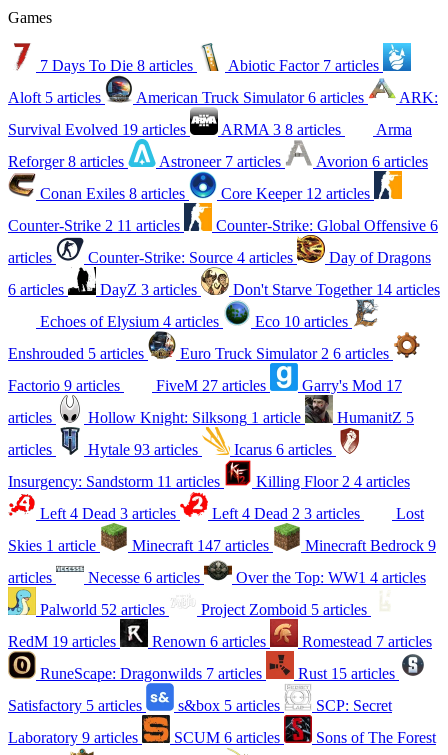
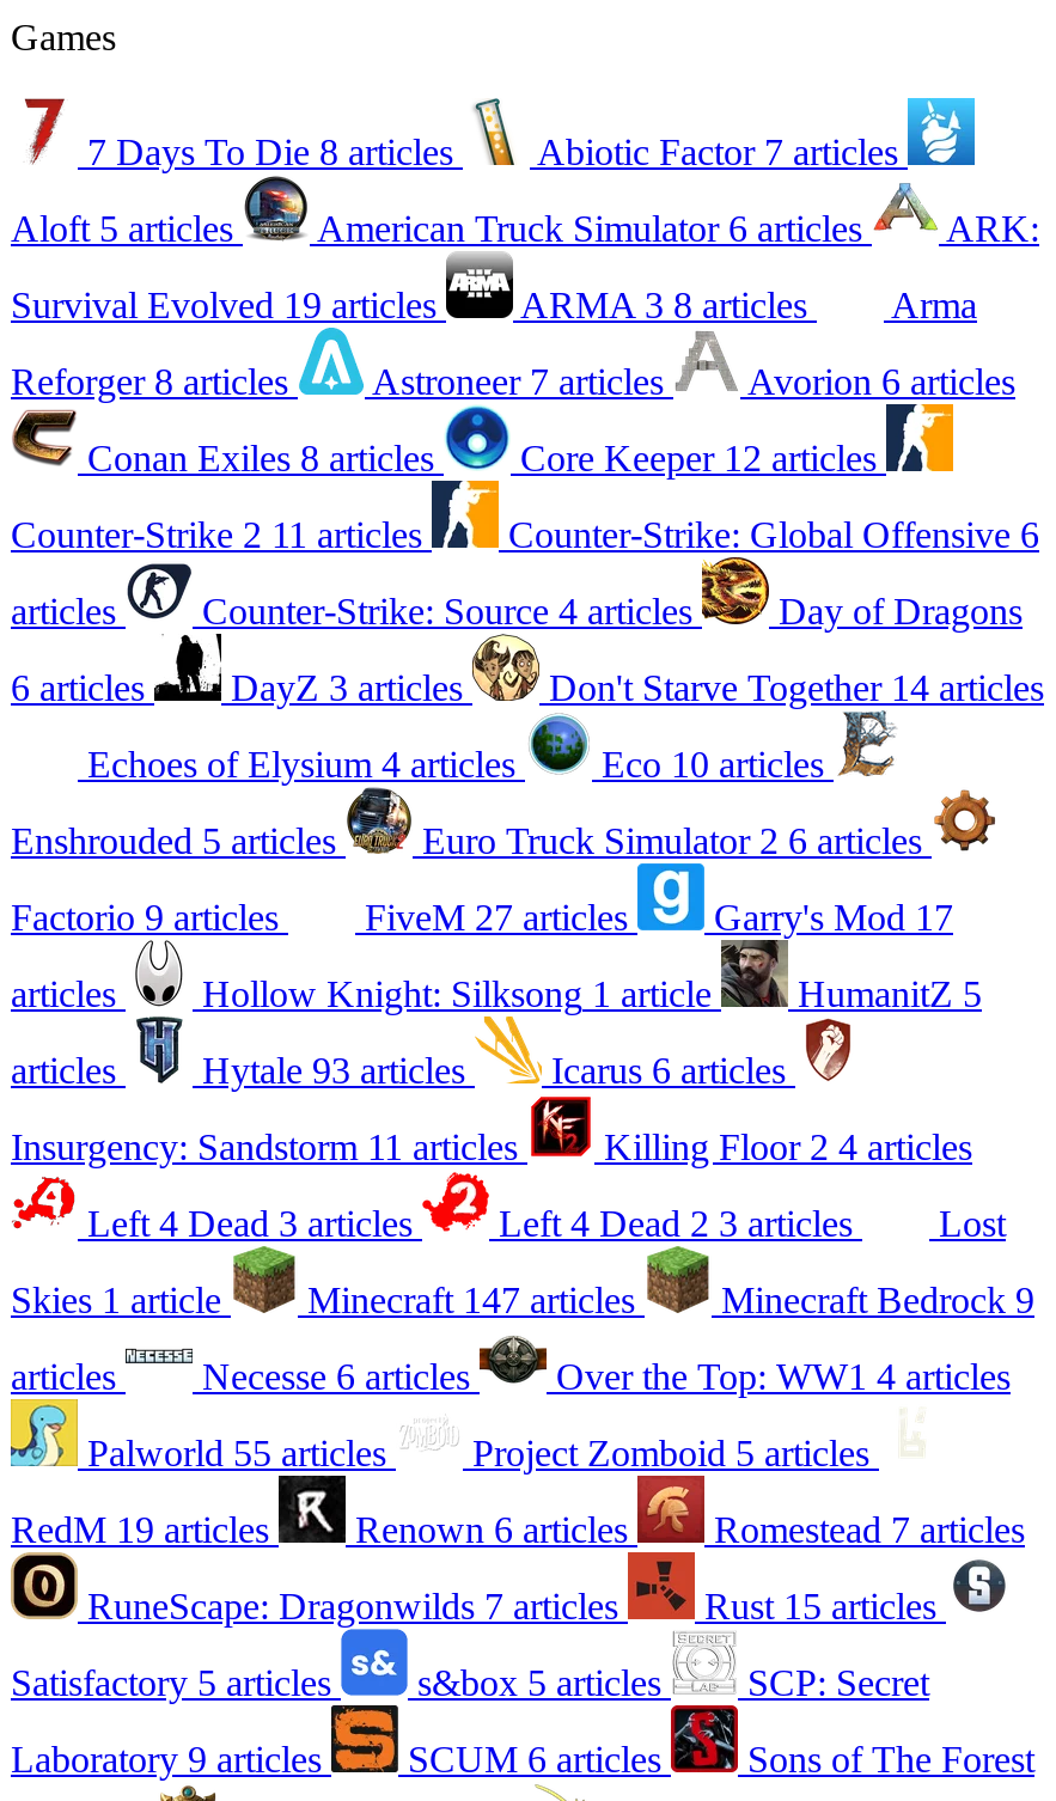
- Palworld 52 articles
+ Palworld 55 articles
